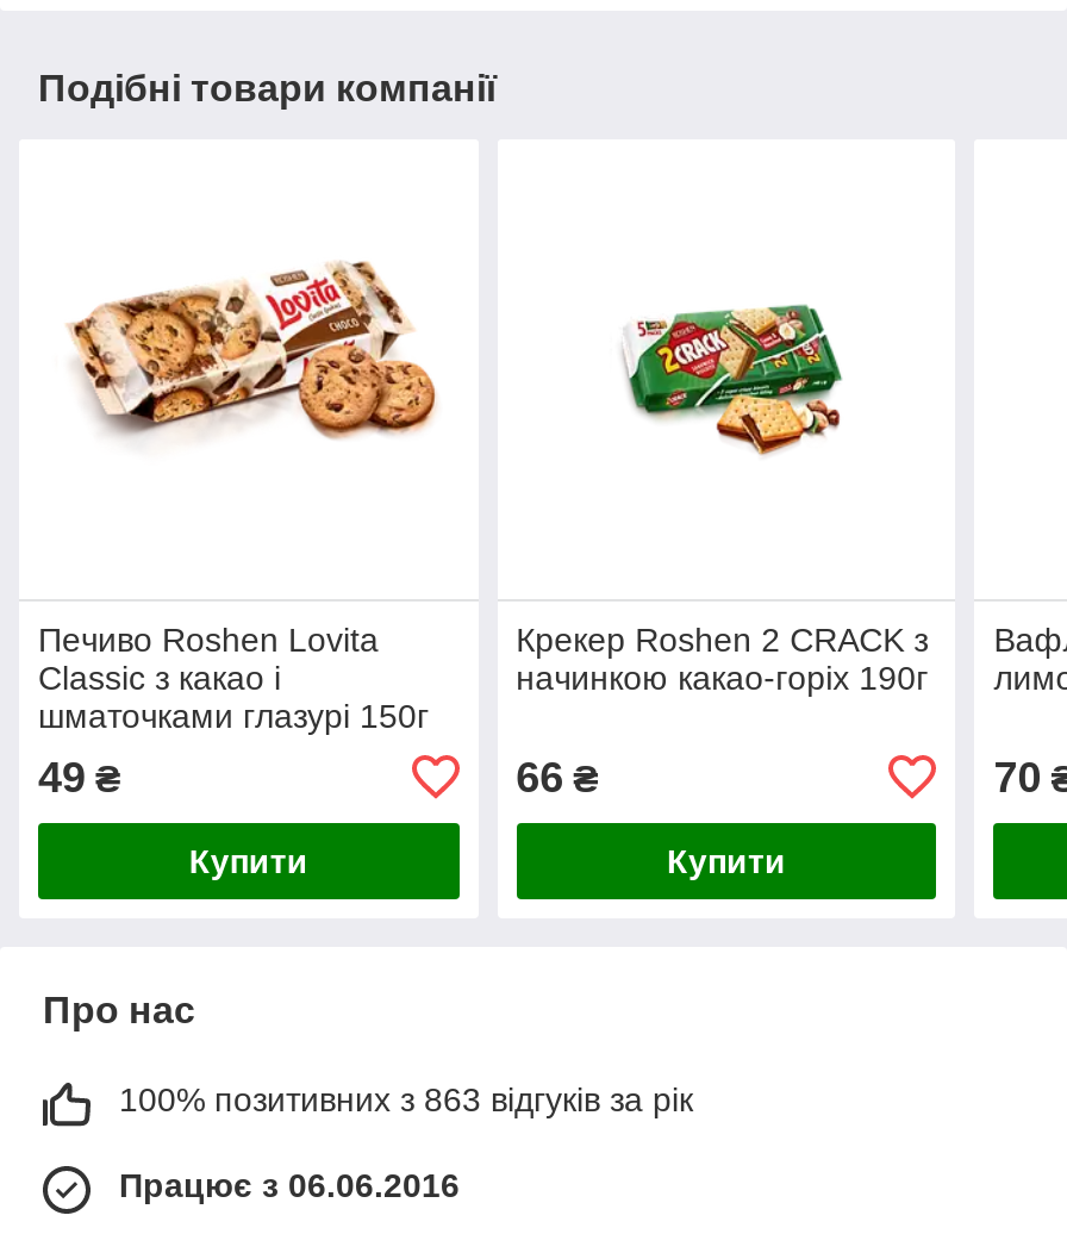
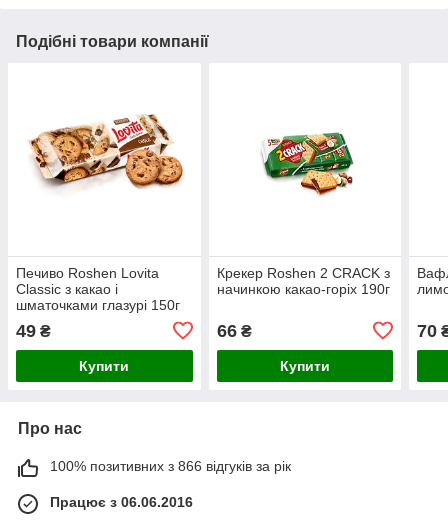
- 100% позитивних з 863 відгуків за рік
+ 100% позитивних з 866 відгуків за рік
